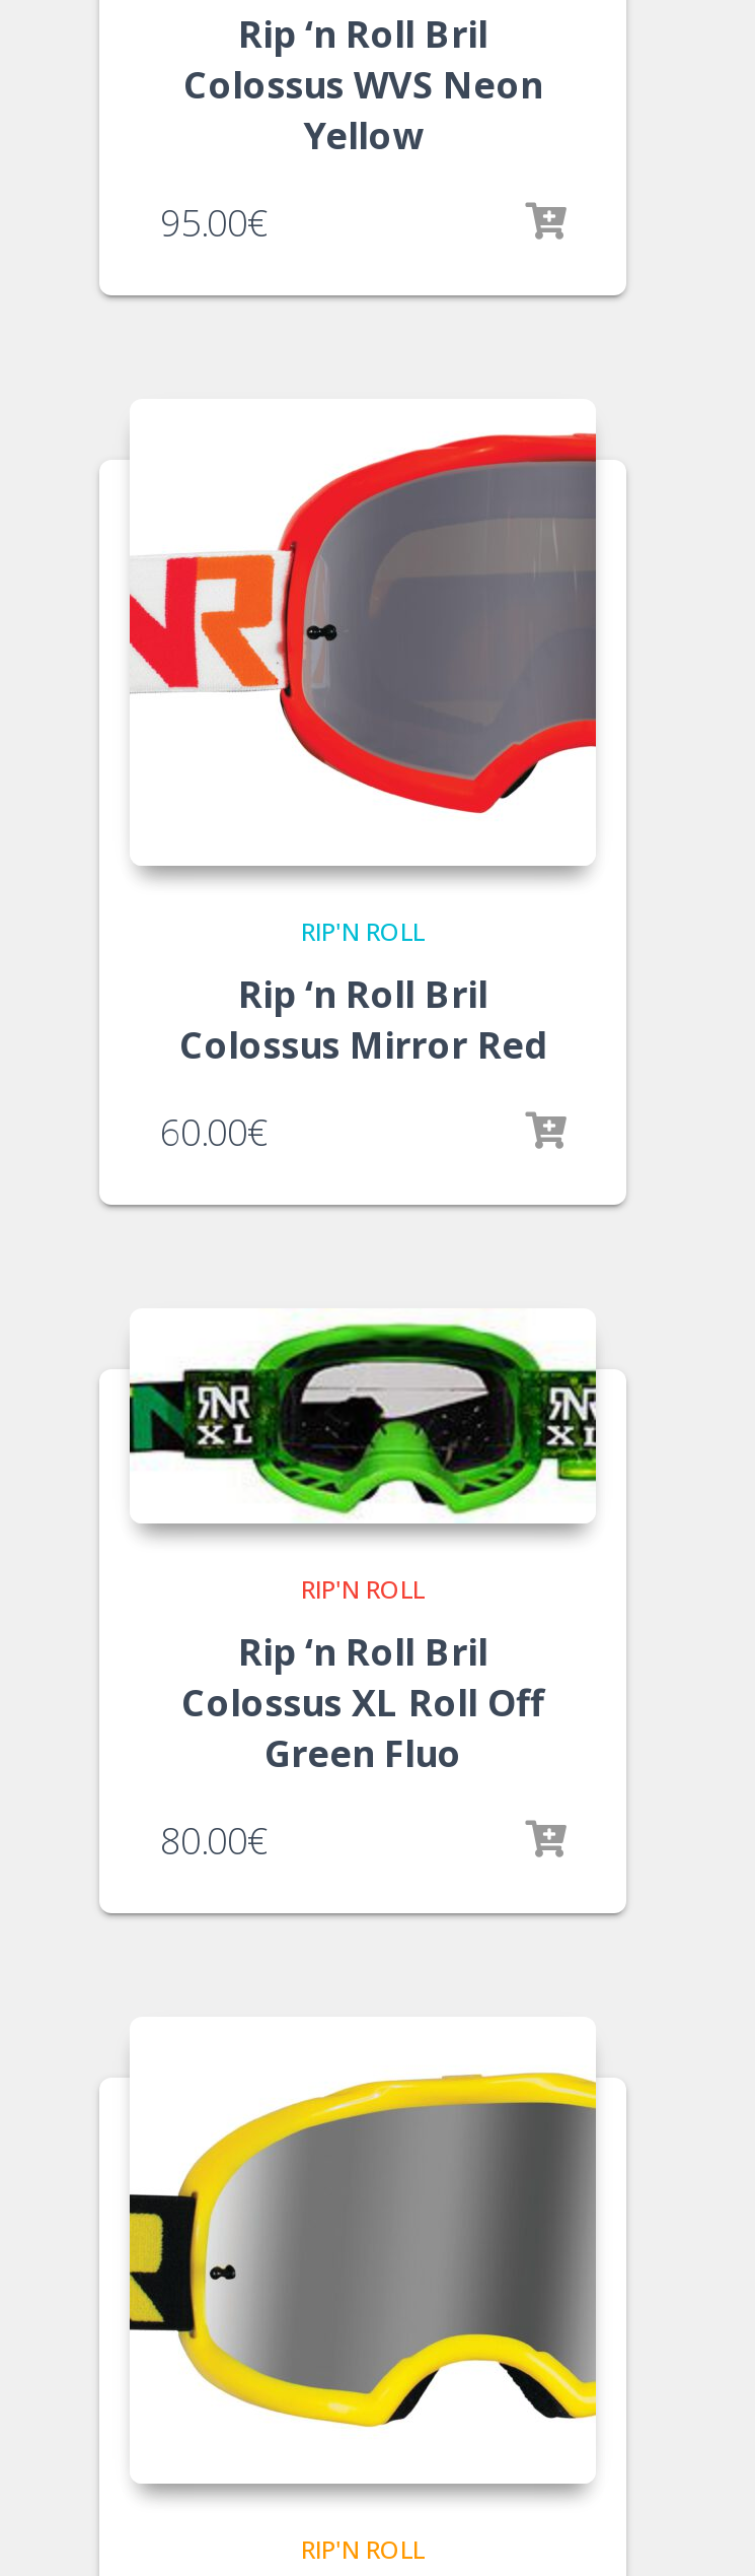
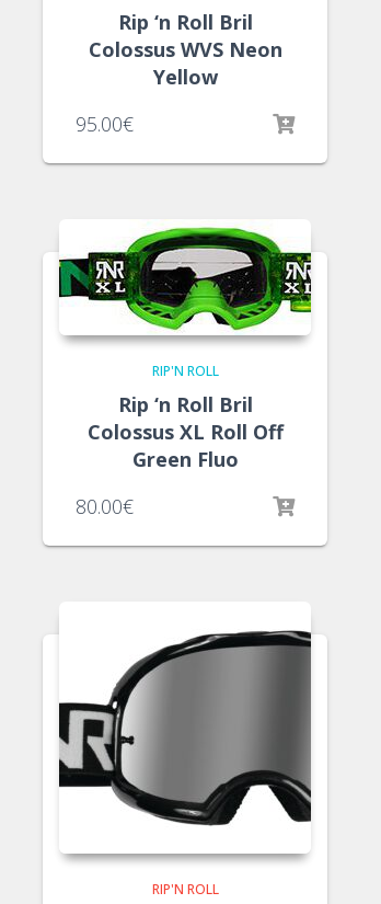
- [image]
+ [image]

- Colossus Mirror Red
- 60.00€

- RIP'N ROLL
- Rip ‘n Roll Bril

- [image]
+ [image]
